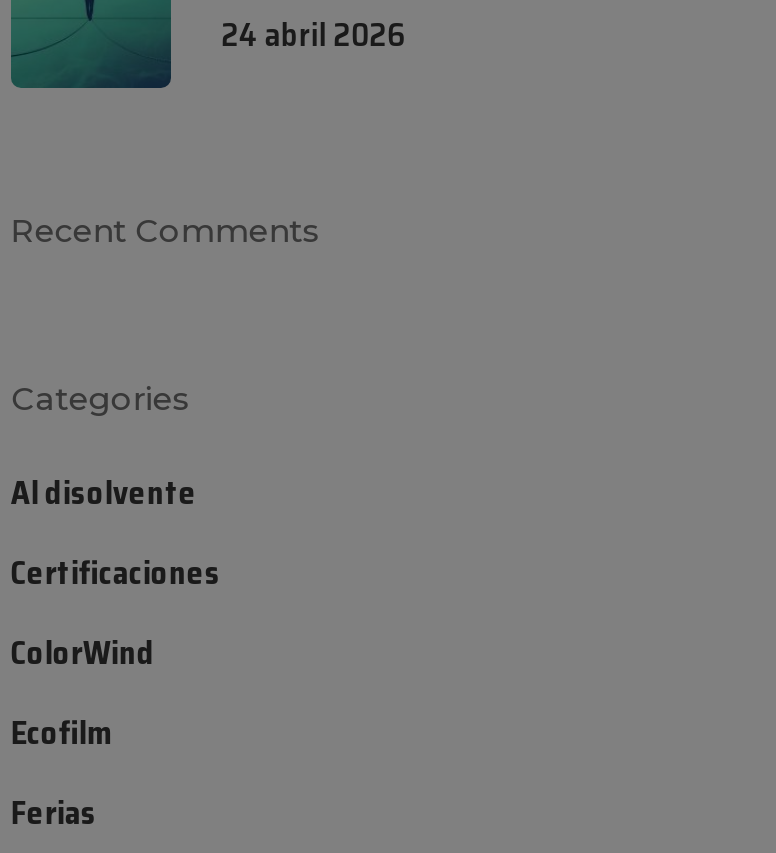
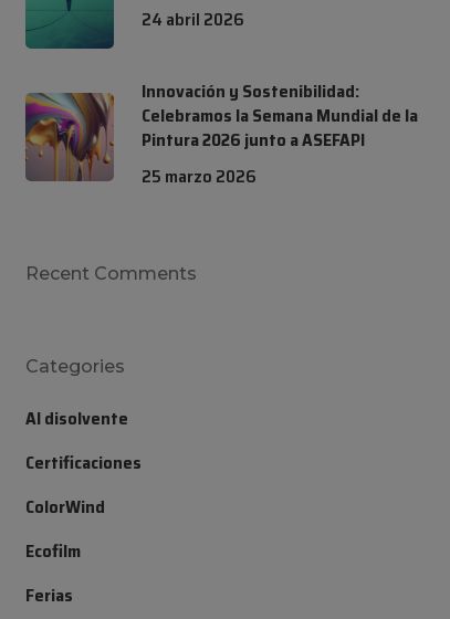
+ [image]
+ Innovación y Sostenibilidad:
+ Celebramos la Semana Mundial de la
+ Pintura 2026 junto a ASEFAPI
+ 25 marzo 2026
